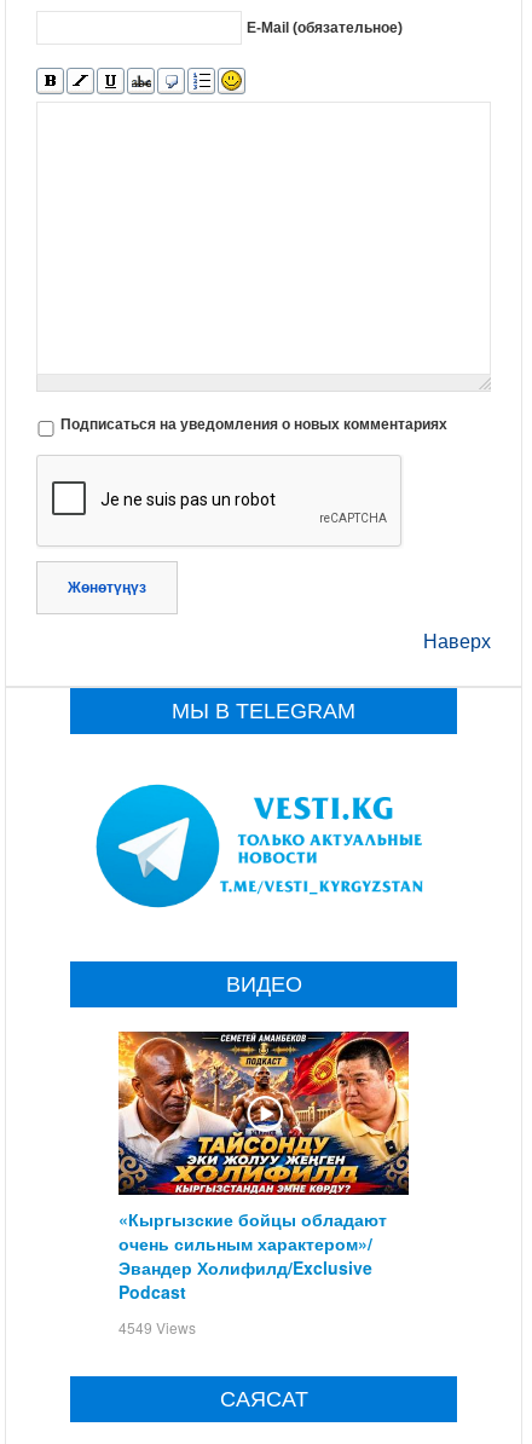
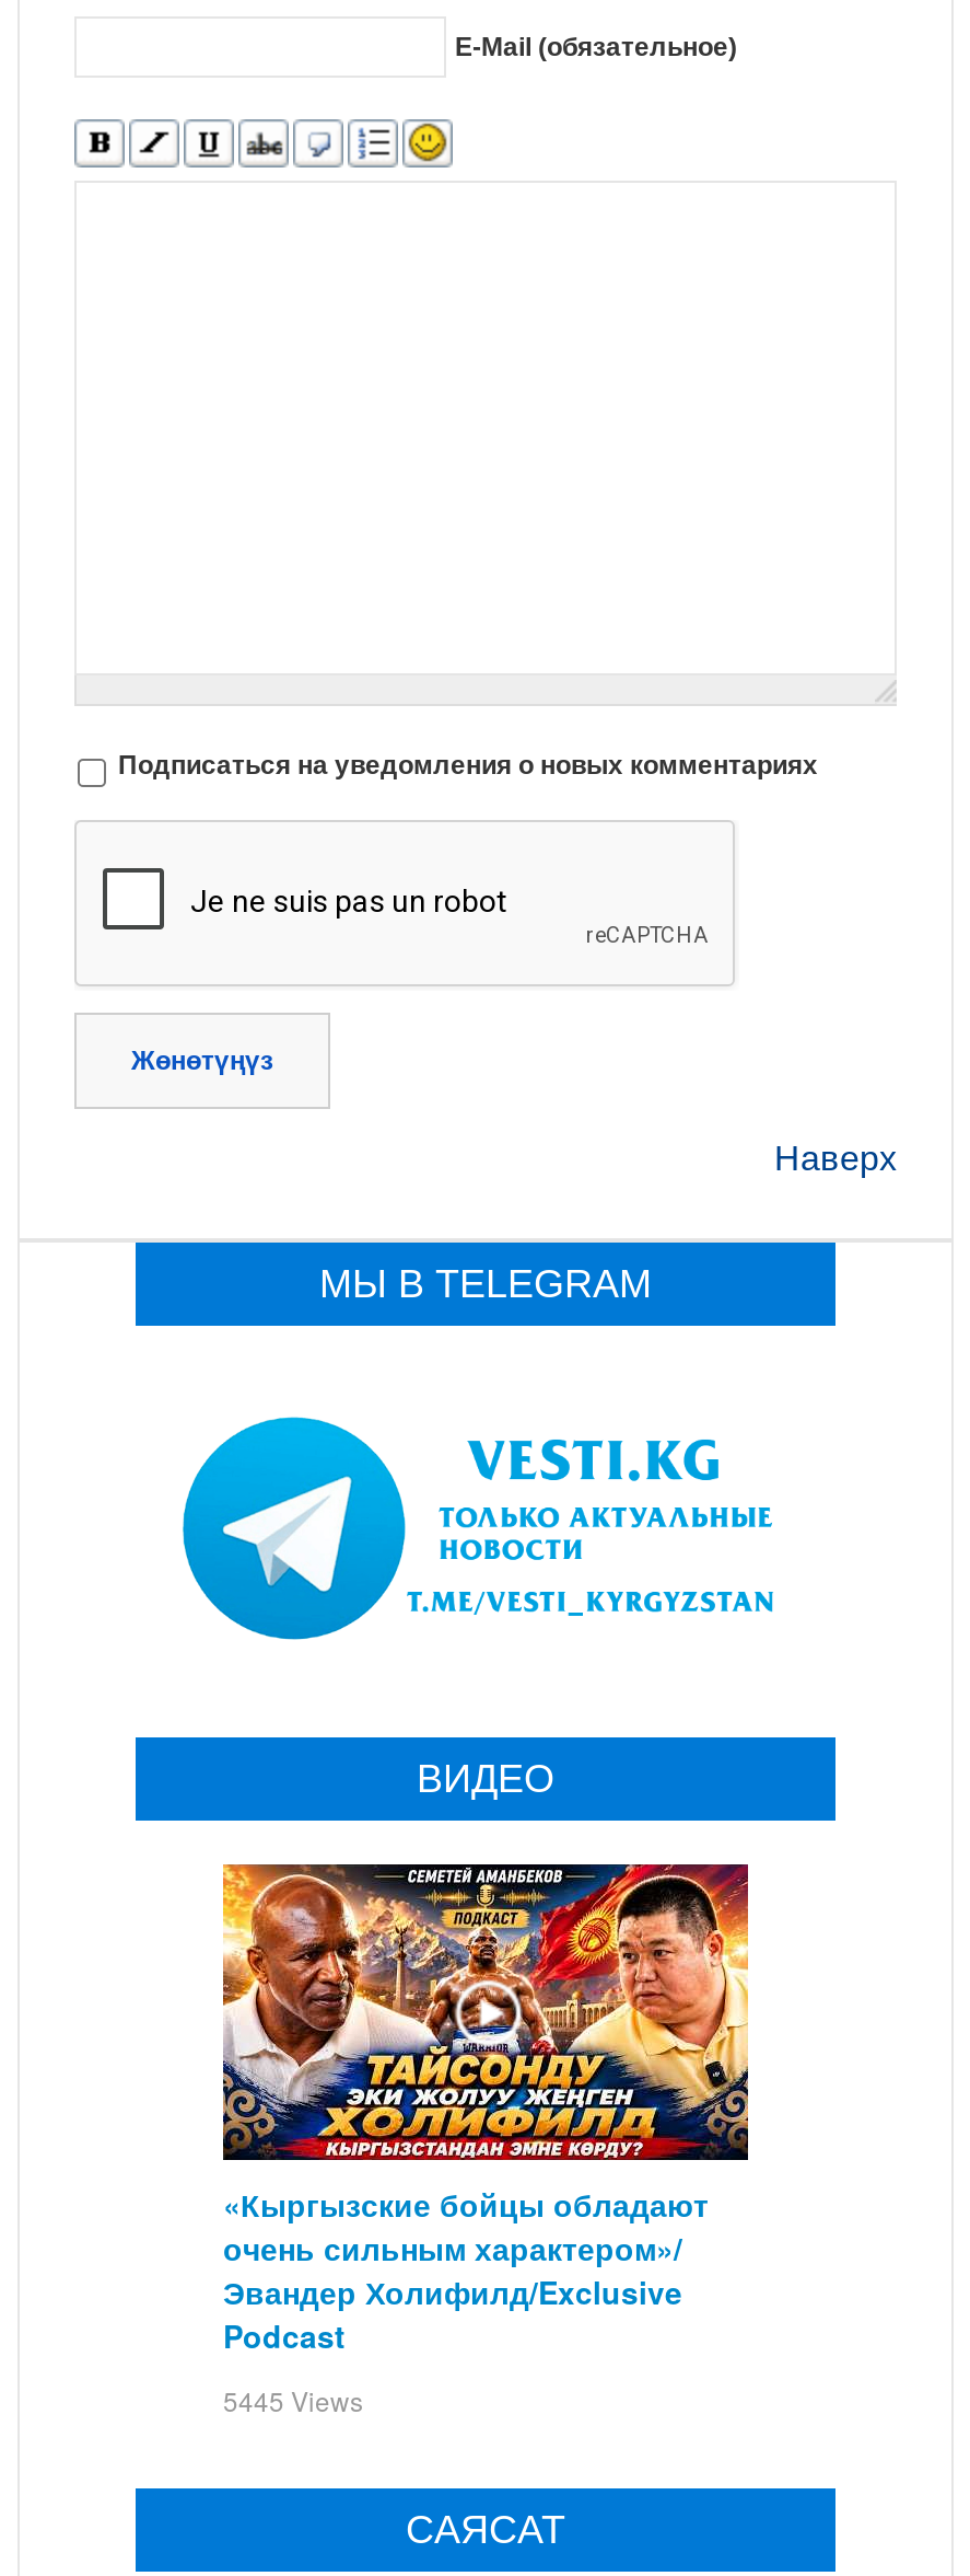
- 4549 Views
+ 5445 Views
